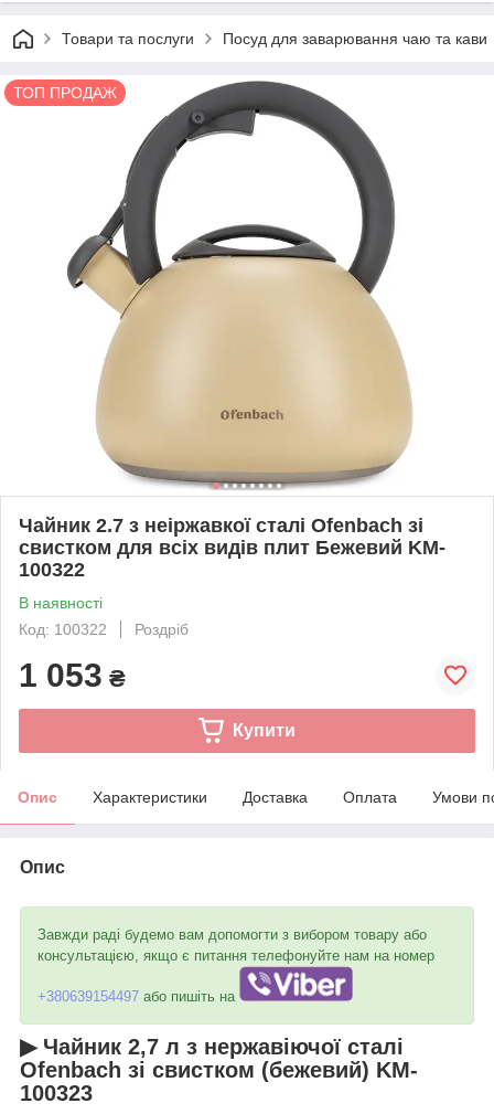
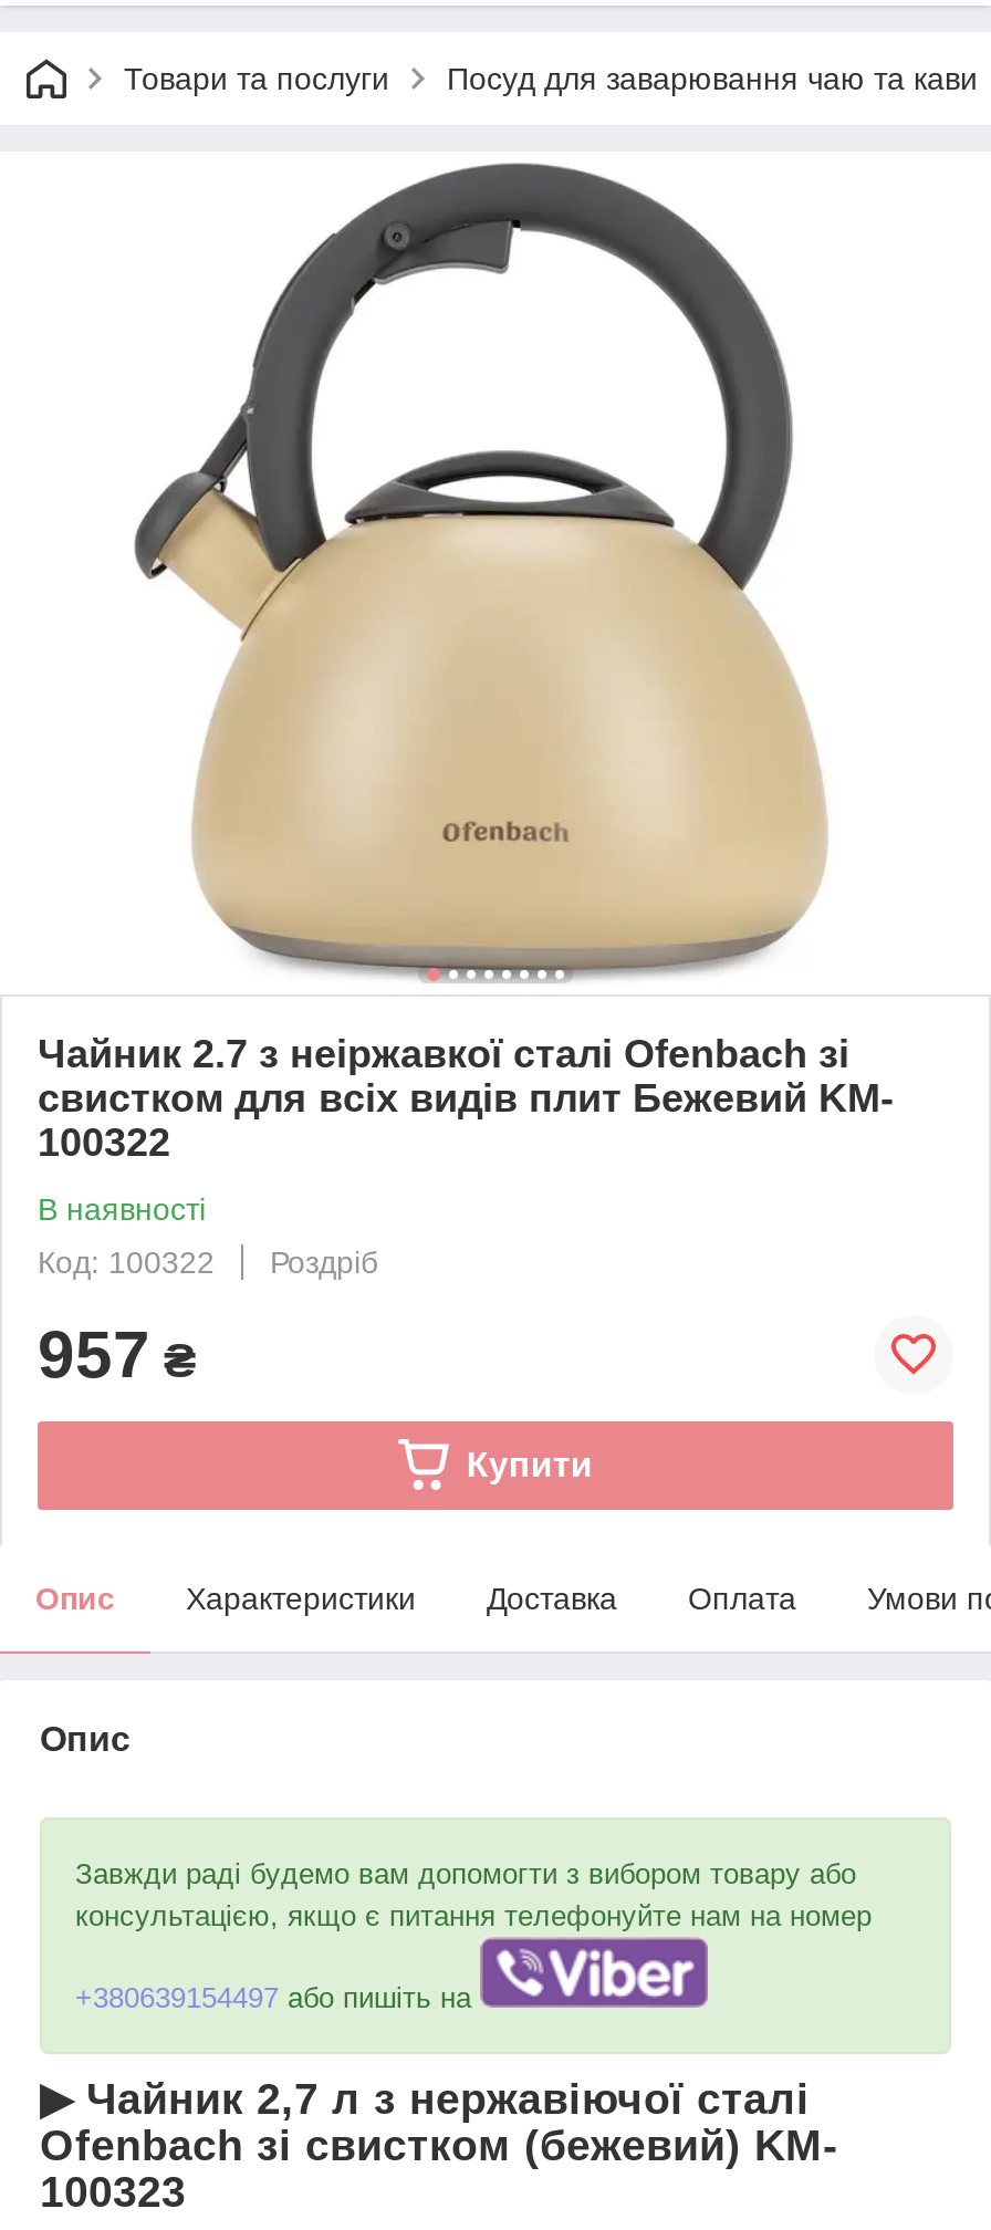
- ТОП ПРОДАЖ

- 1 053 ₴
+ 957 ₴
